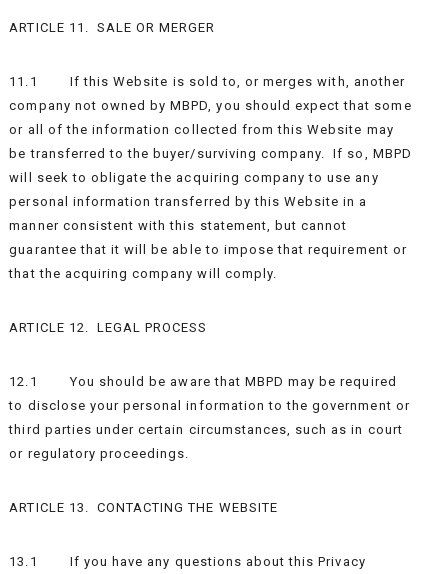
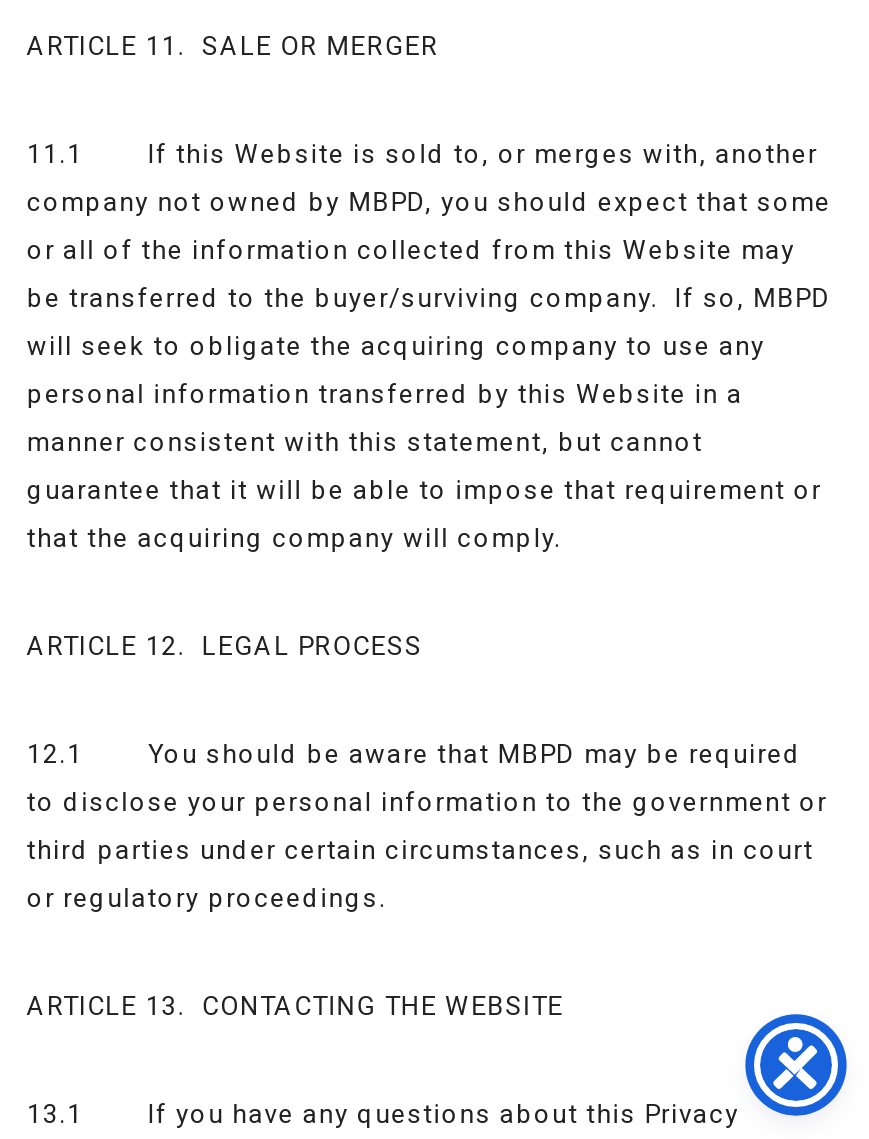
+ [image]
